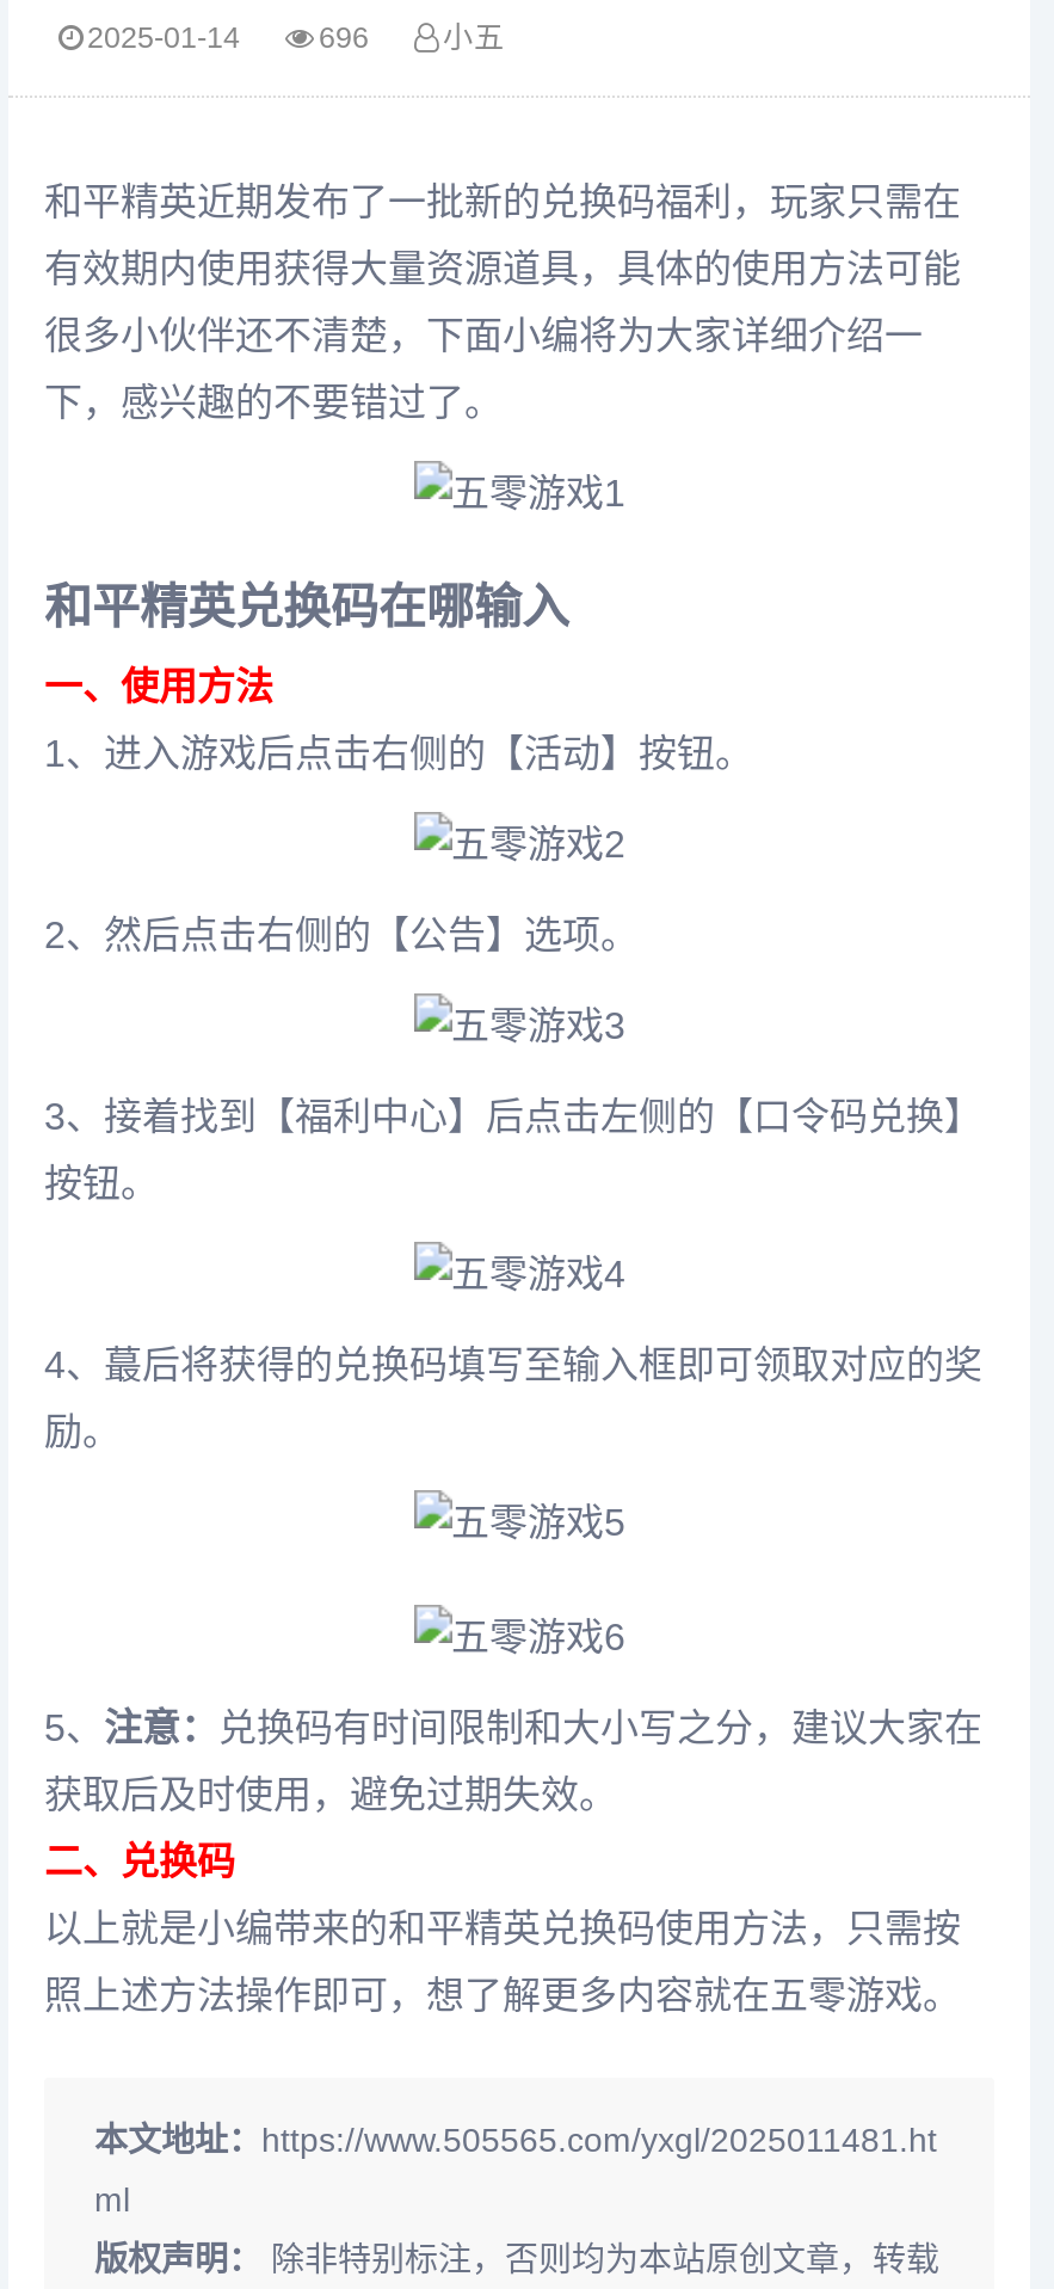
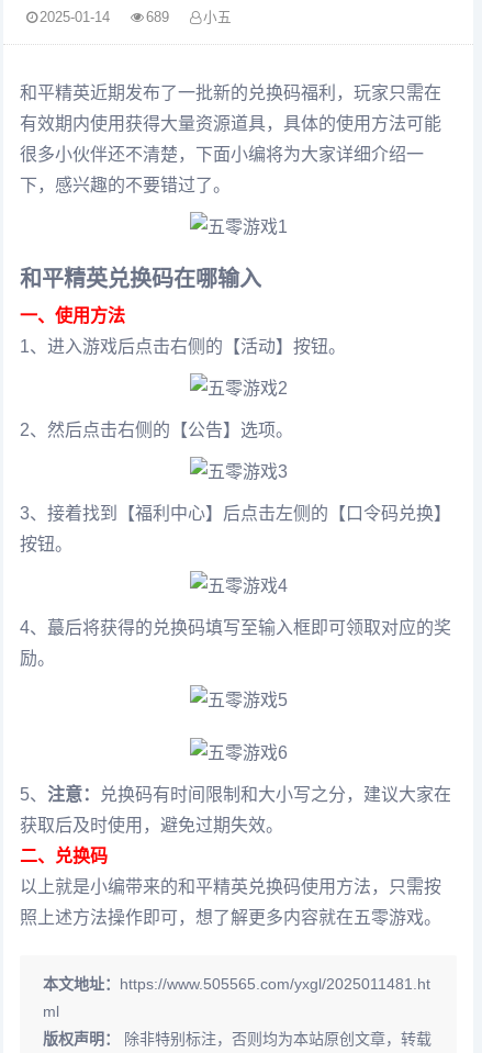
- 696
+ 689
